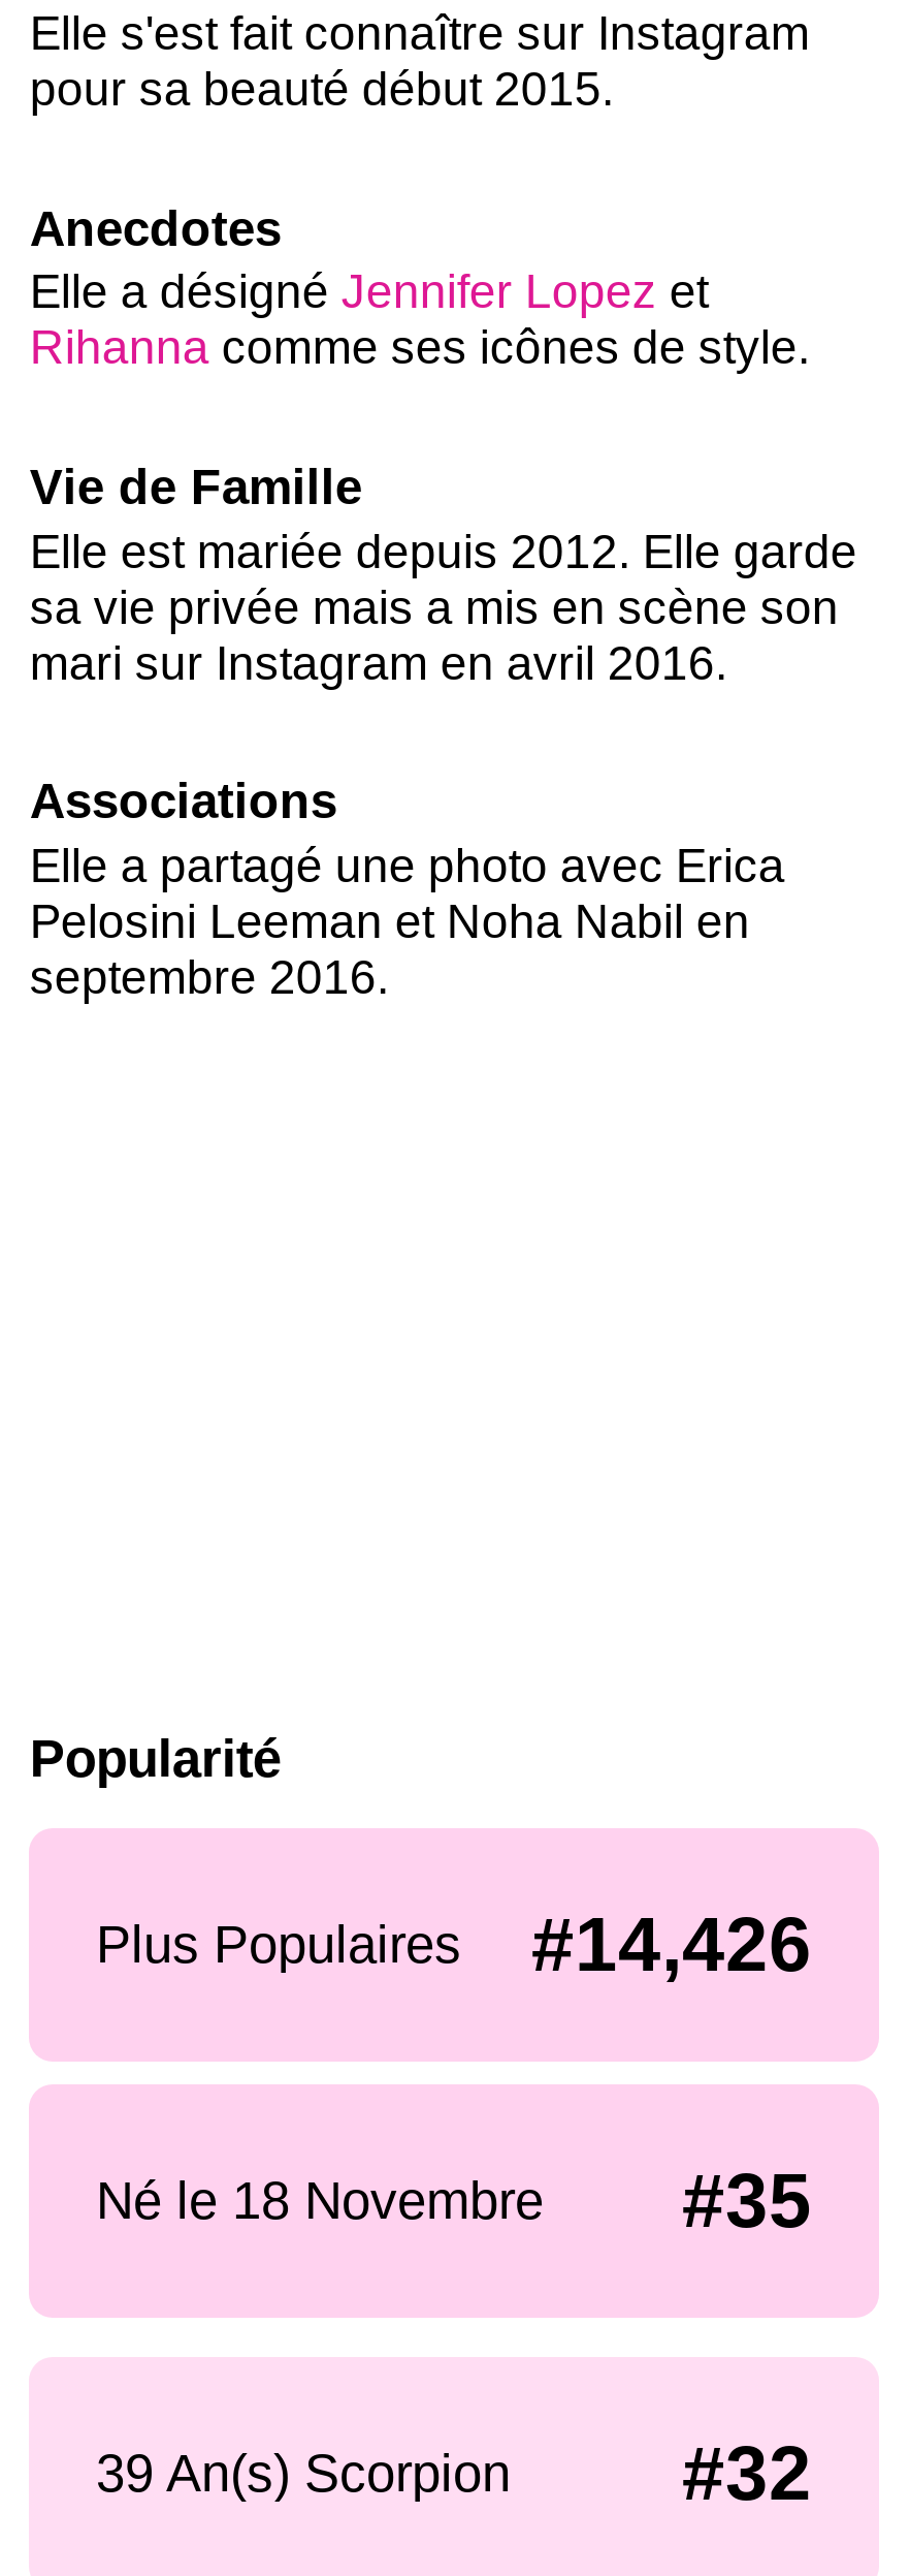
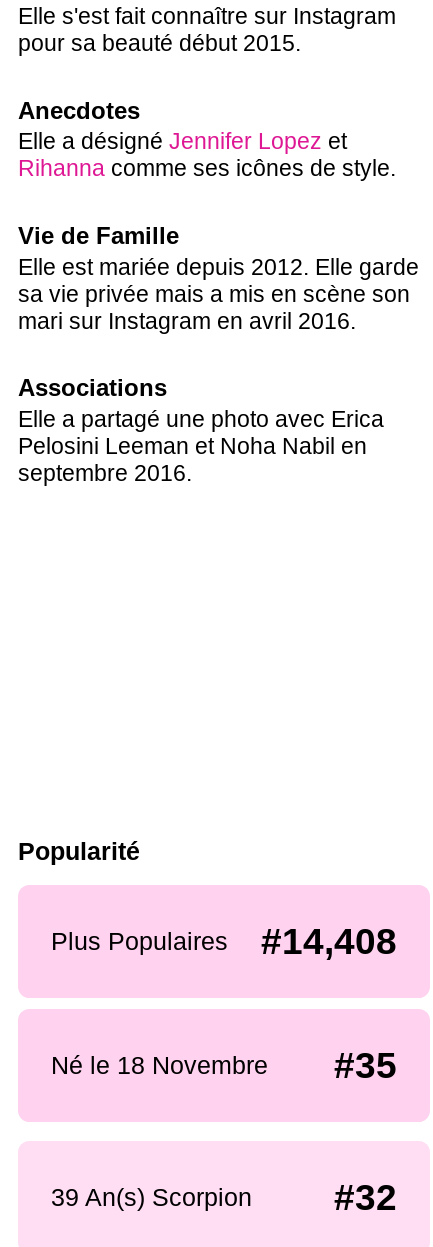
- Plus Populaires #14,426
+ Plus Populaires #14,408
